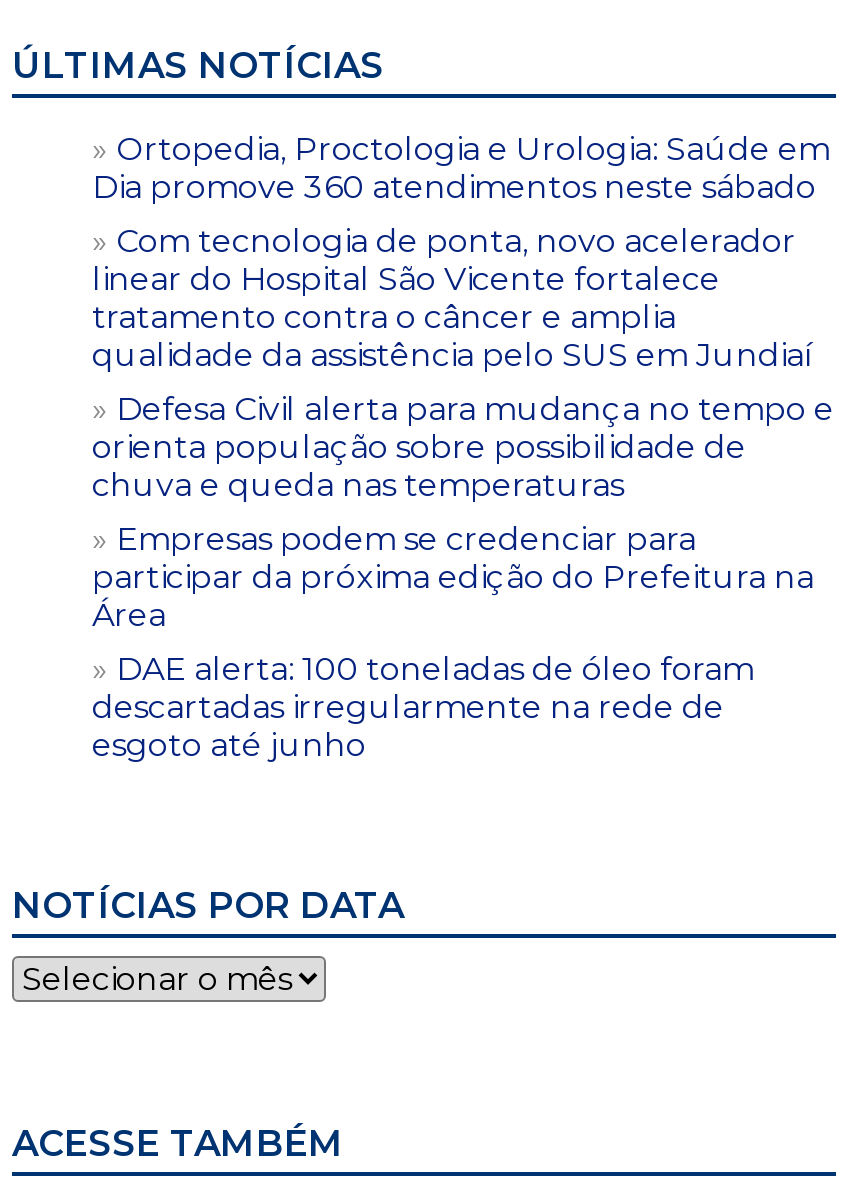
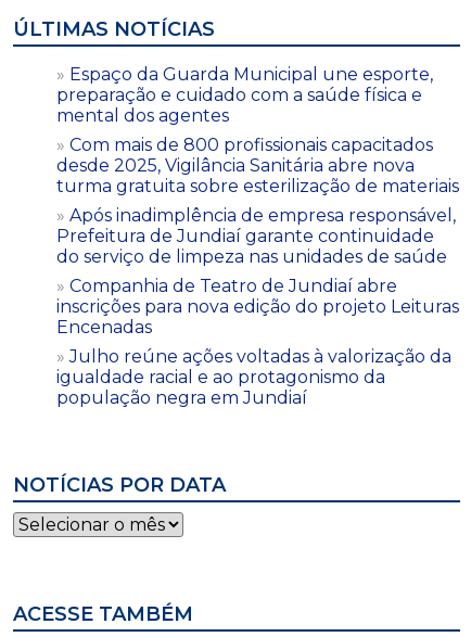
- Ortopedia, Proctologia e Urologia: Saúde em
- Dia promove 360 atendimentos neste sábado
- Com tecnologia de ponta, novo acelerador
- linear do Hospital São Vicente fortalece
- tratamento contra o câncer e amplia
- qualidade da assistência pelo SUS em Jundiaí
- Defesa Civil alerta para mudança no tempo e
- orienta população sobre possibilidade de
- chuva e queda nas temperaturas
- Empresas podem se credenciar para
- participar da próxima edição do Prefeitura na
- Área
- DAE alerta: 100 toneladas de óleo foram
- descartadas irregularmente na rede de
- esgoto até junho
+ Espaço da Guarda Municipal une esporte,
+ preparação e cuidado com a saúde física e
+ mental dos agentes
+ Com mais de 800 profissionais capacitados
+ desde 2025, Vigilância Sanitária abre nova
+ turma gratuita sobre esterilização de materiais
+ Após inadimplência de empresa responsável,
+ Prefeitura de Jundiaí garante continuidade
+ do serviço de limpeza nas unidades de saúde
+ Companhia de Teatro de Jundiaí abre
+ inscrições para nova edição do projeto Leituras
+ Encenadas
+ Julho reúne ações voltadas à valorização da
+ igualdade racial e ao protagonismo da
+ população negra em Jundiaí
